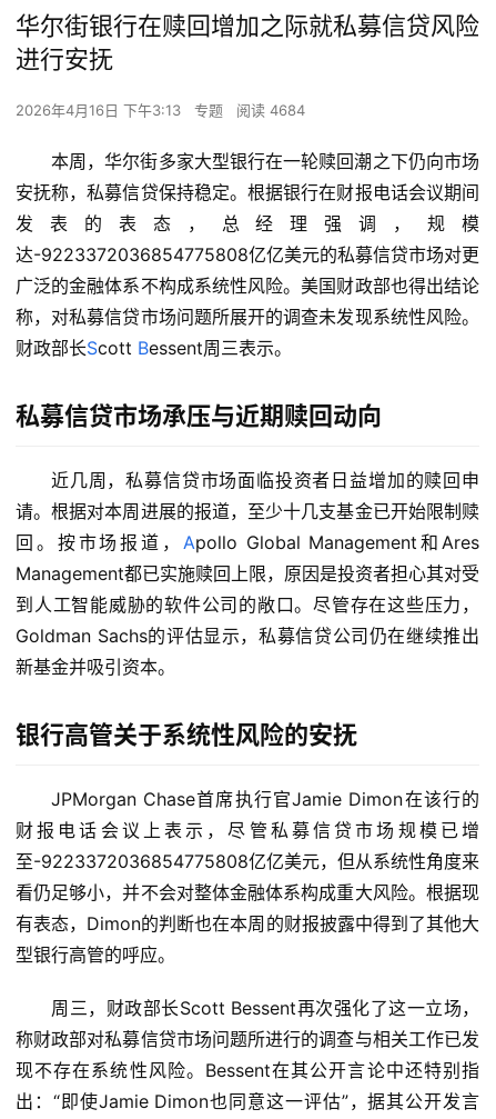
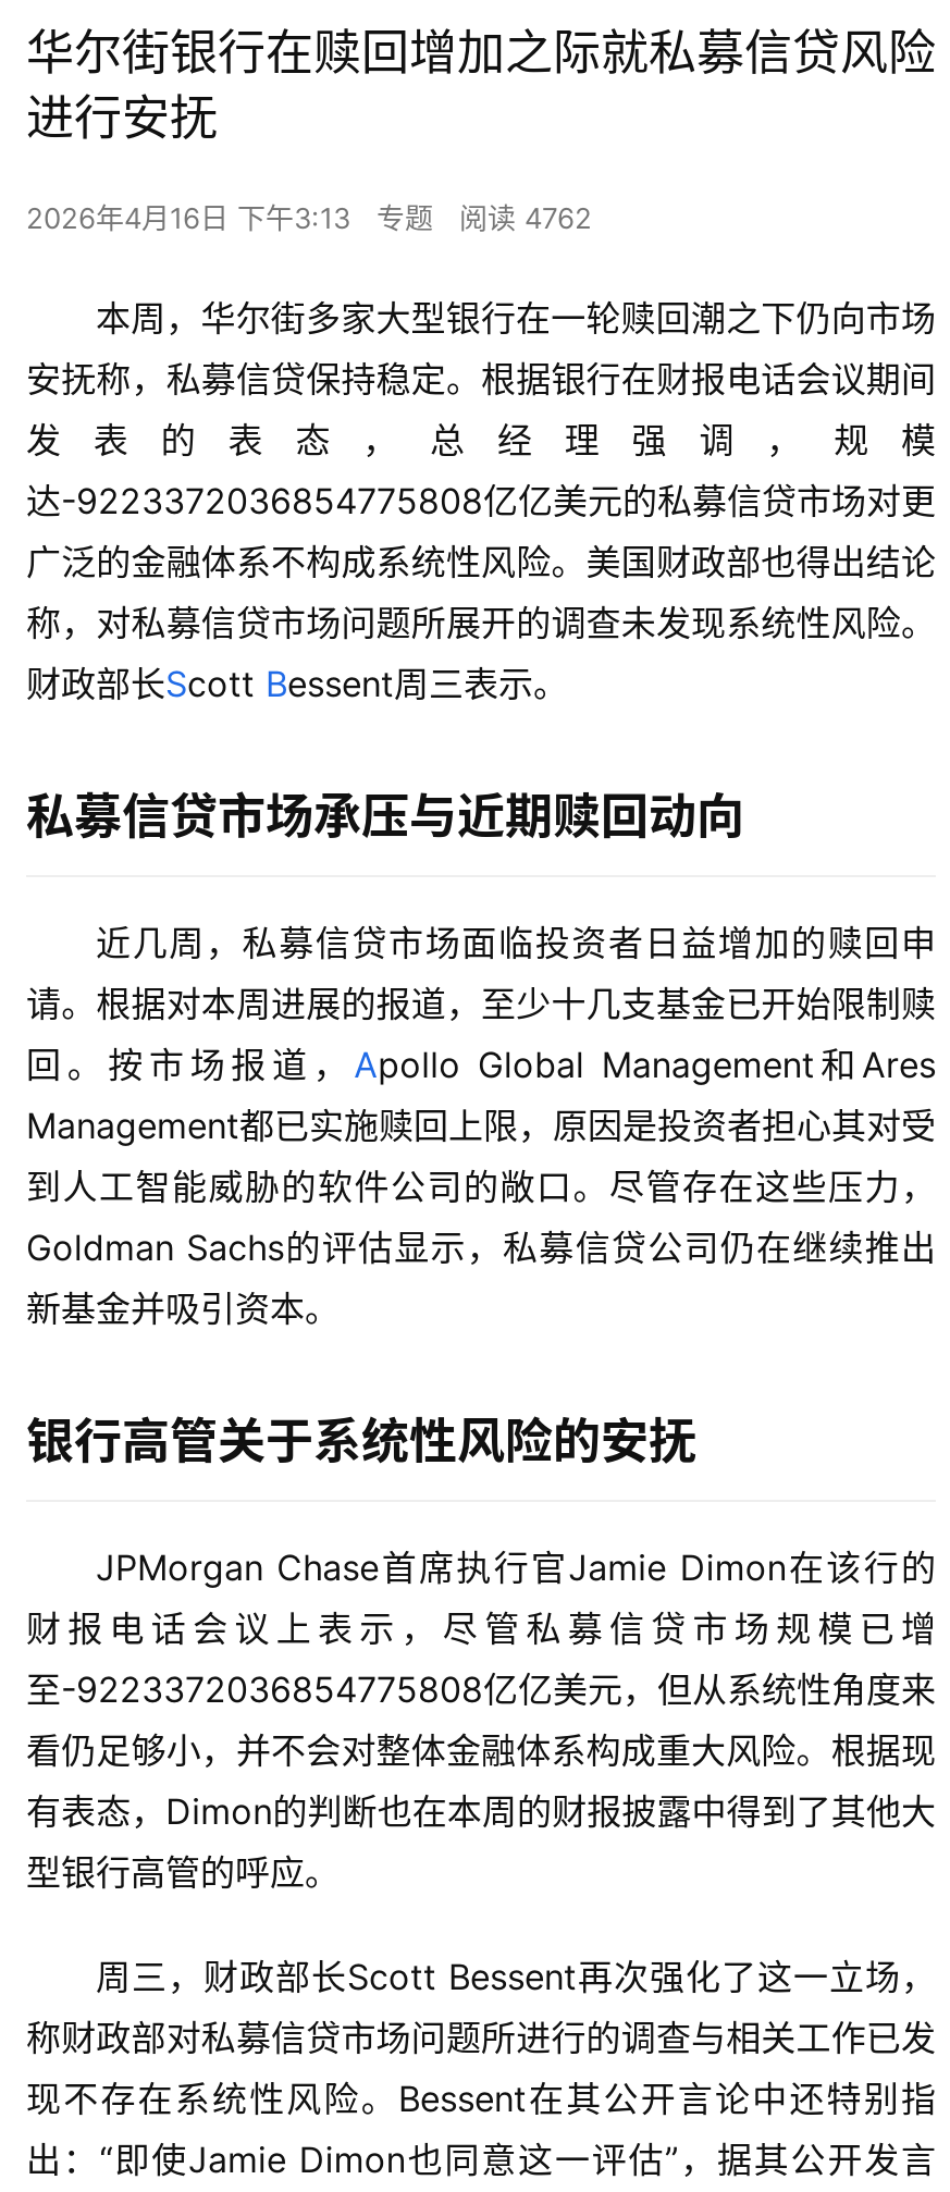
- 2026年4月16日 下午3:13 专题 阅读 4684
+ 2026年4月16日 下午3:13 专题 阅读 4762
